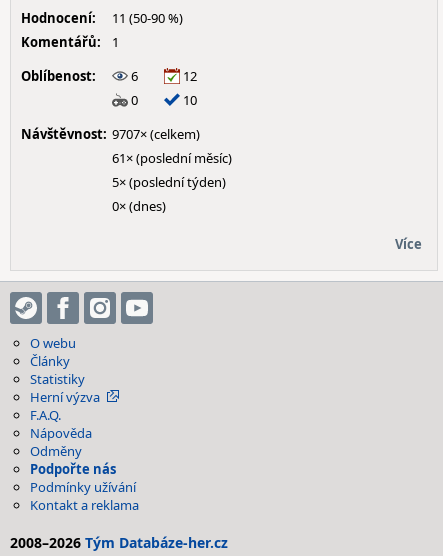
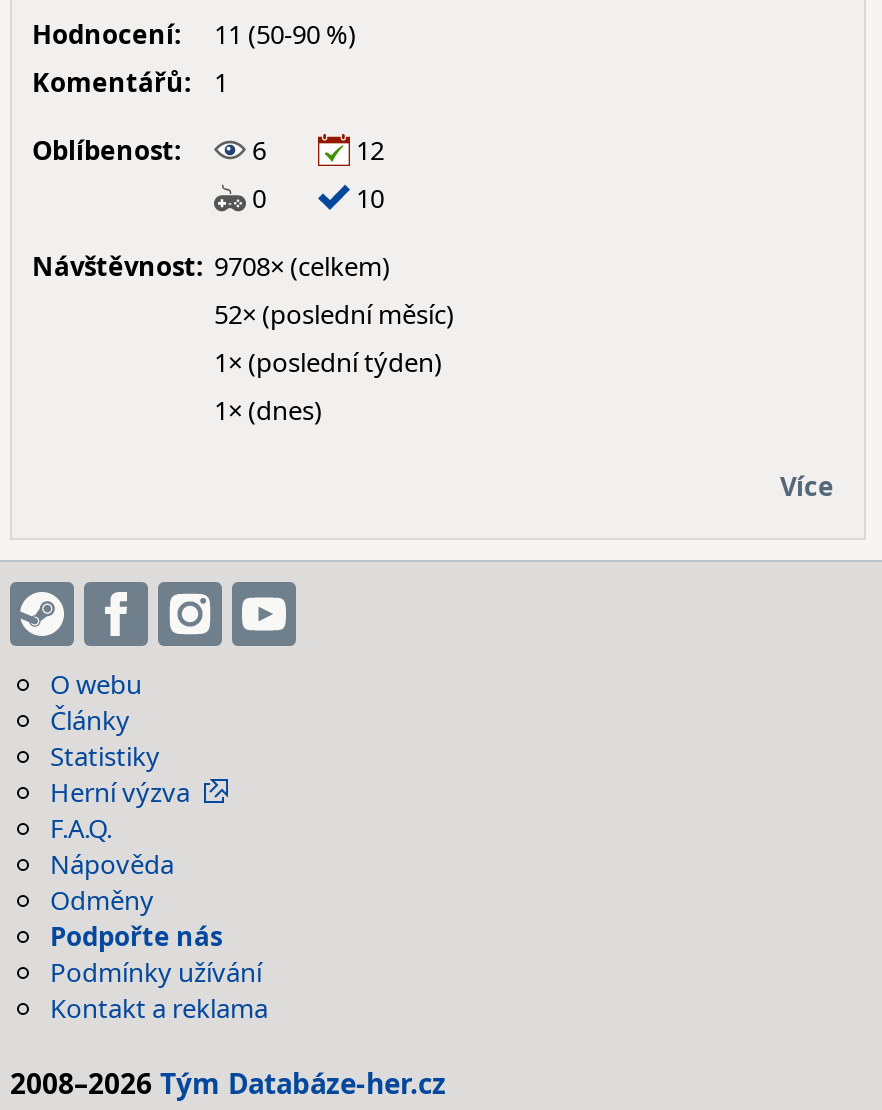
- Návštěvnost: 9707× (celkem)
+ Návštěvnost: 9708× (celkem)

- 61× (poslední měsíc)
+ 52× (poslední měsíc)

- 5× (poslední týden)
+ 1× (poslední týden)

- 0× (dnes)
+ 1× (dnes)
